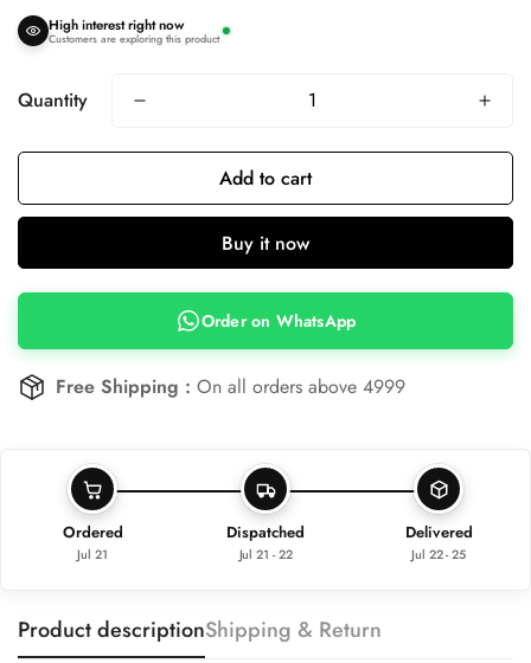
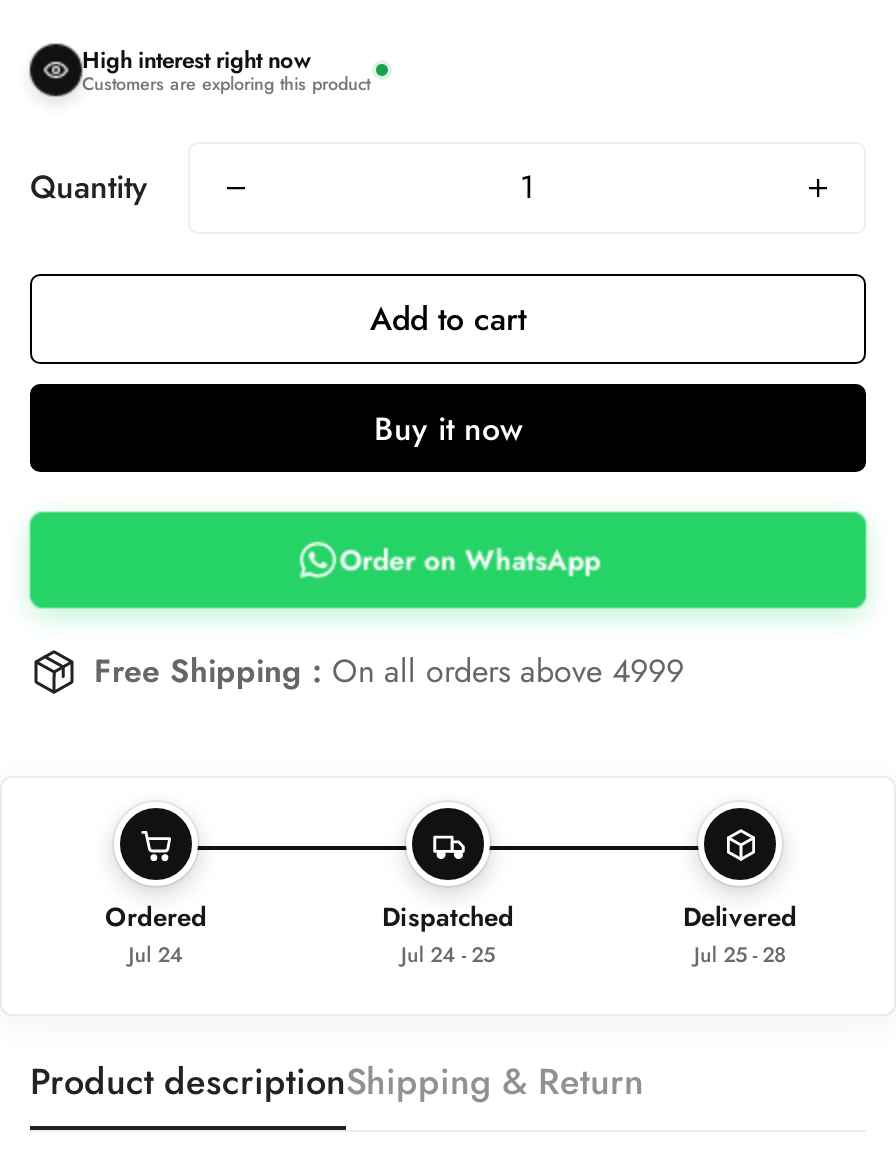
- Jul 21
+ Jul 24

- Jul 21 - 22
+ Jul 24 - 25

- Jul 22 - 25
+ Jul 25 - 28
